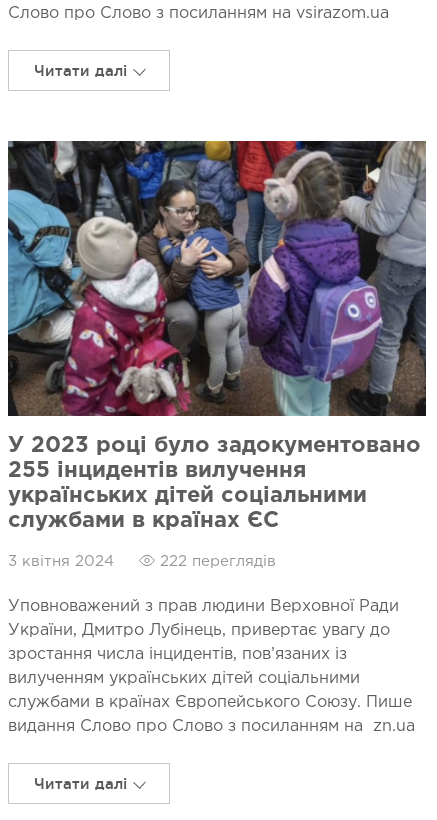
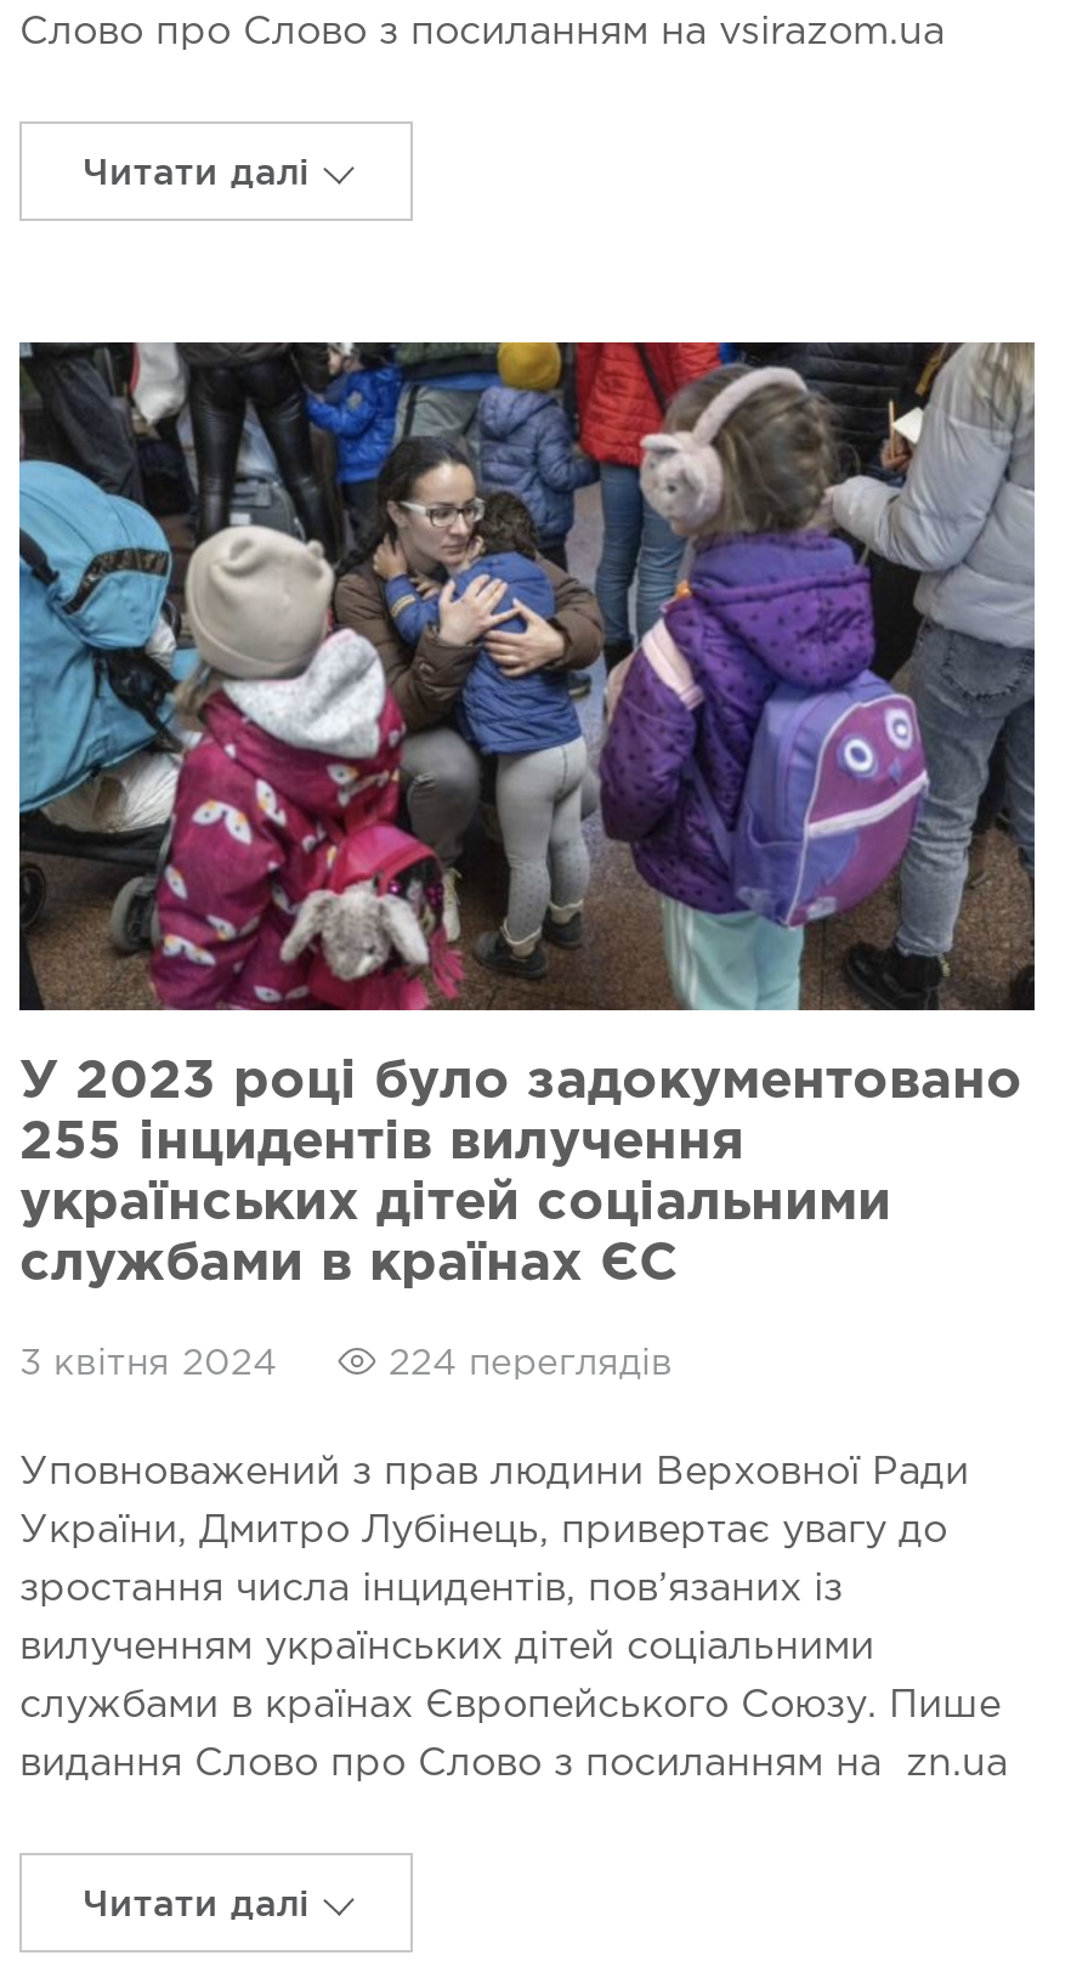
- 222 переглядів
+ 224 переглядів
